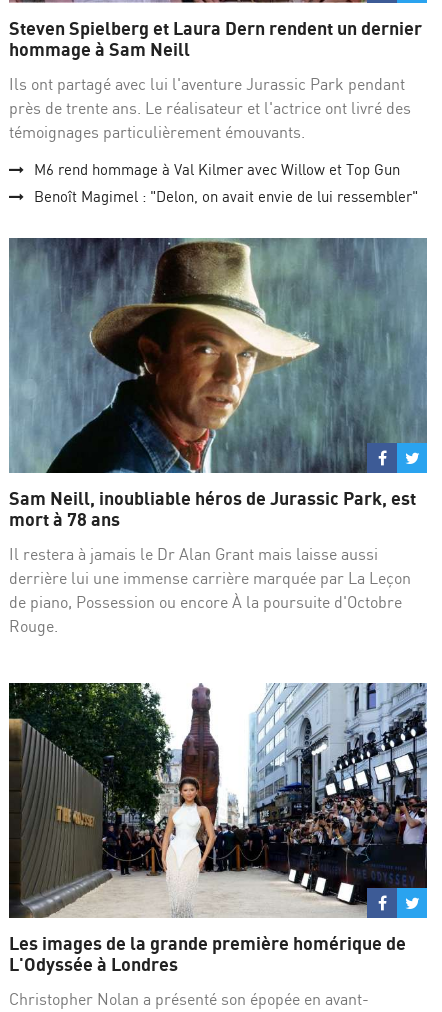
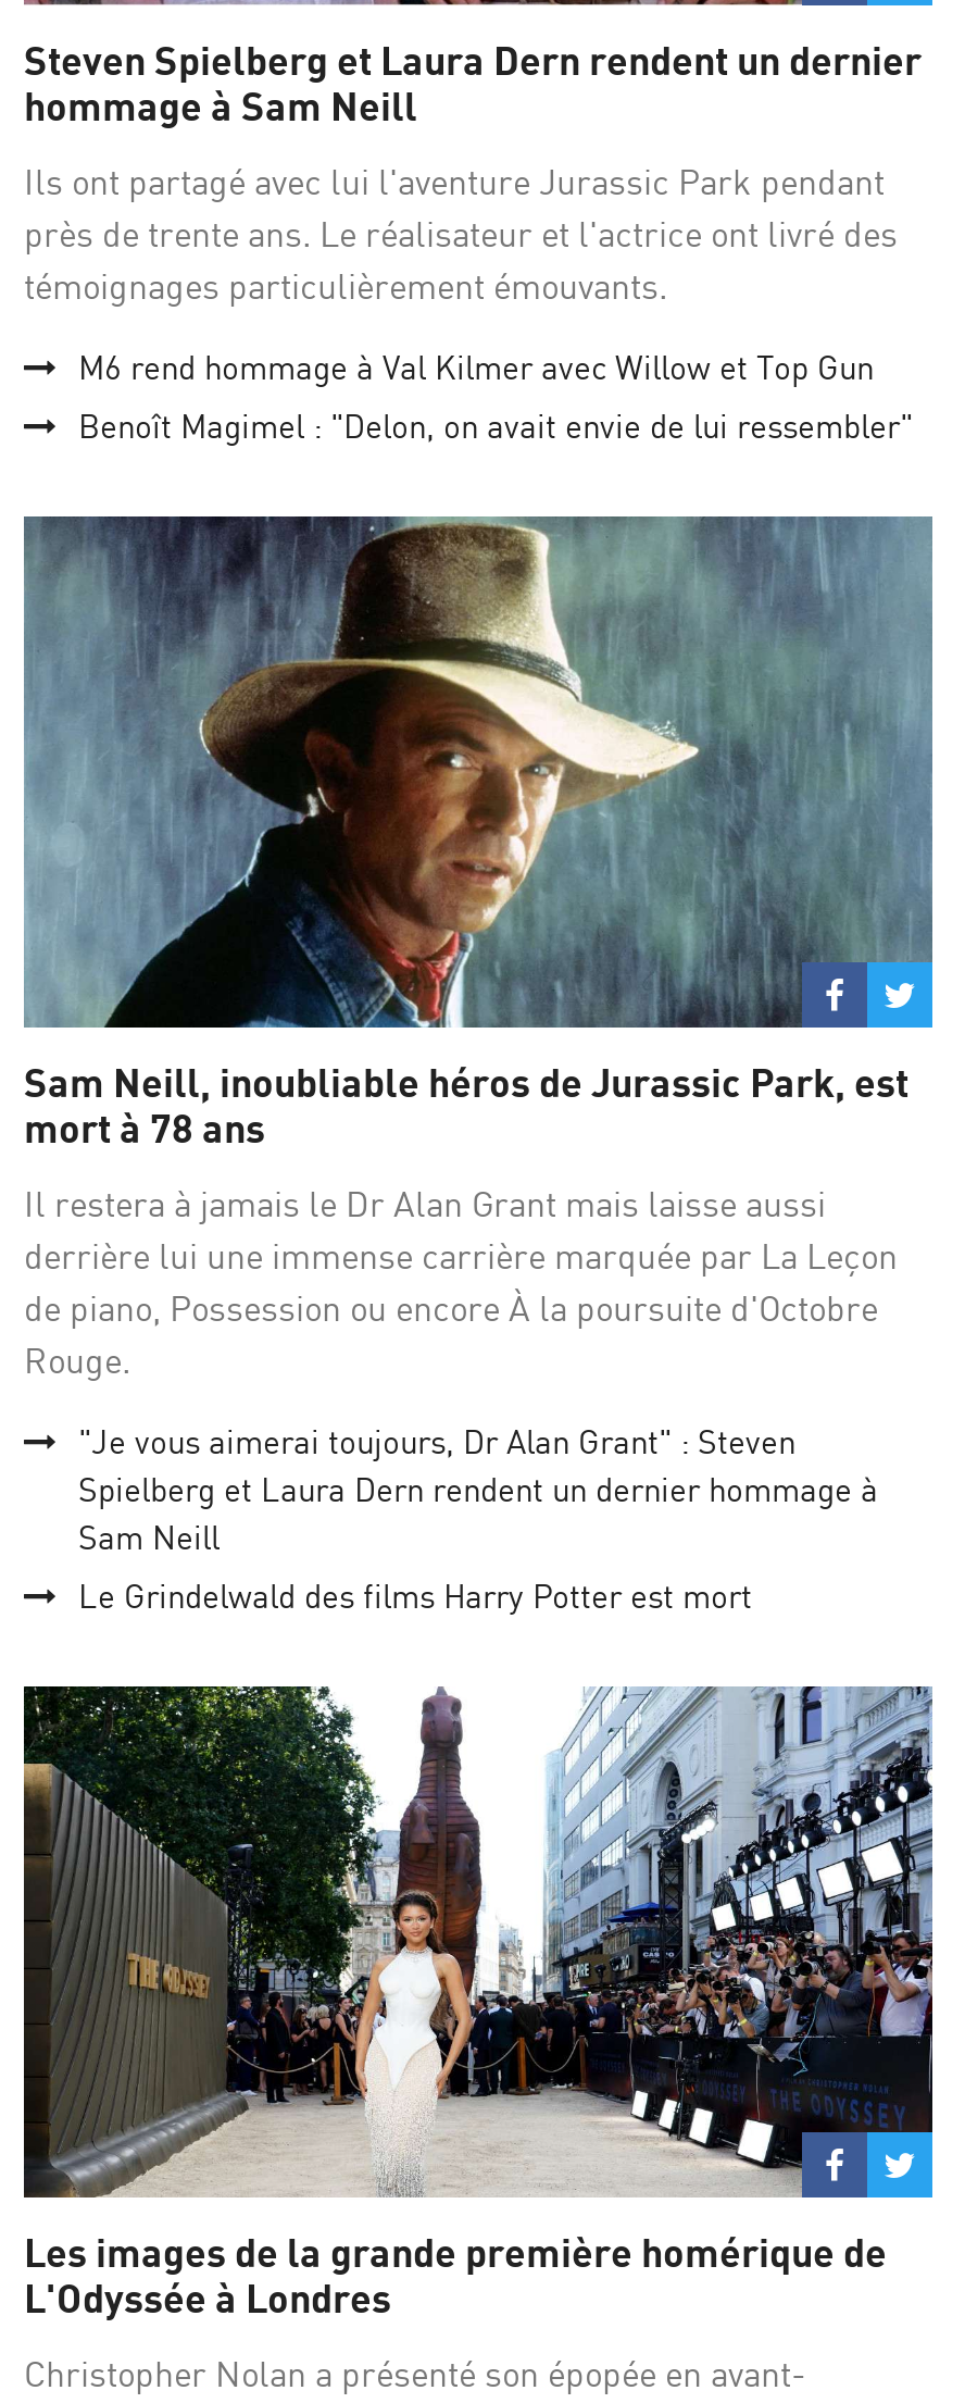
+ "Je vous aimerai toujours, Dr Alan Grant" : Steven
+ Spielberg et Laura Dern rendent un dernier hommage à
+ Sam Neill
+ Le Grindelwald des films Harry Potter est mort
